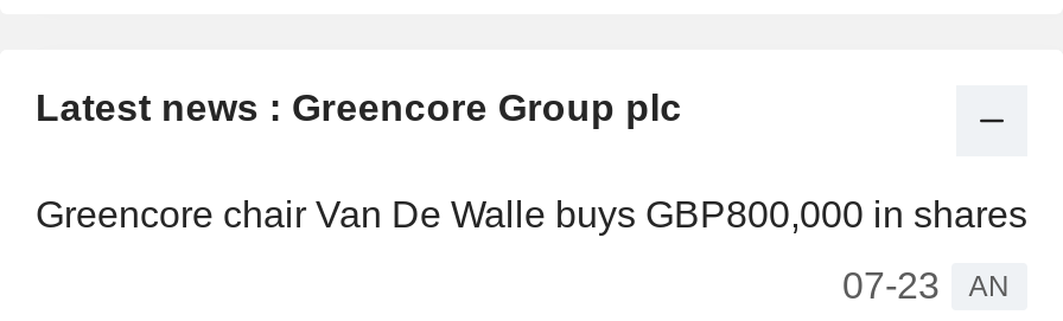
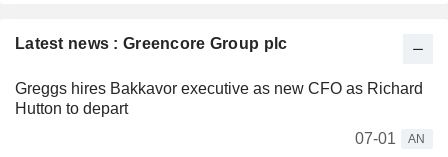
- Greencore chair Van De Walle buys GBP800,000 in shares
+ Greggs hires Bakkavor executive as new CFO as Richard
+ Hutton to depart

- 07-23 AN
+ 07-01 AN
